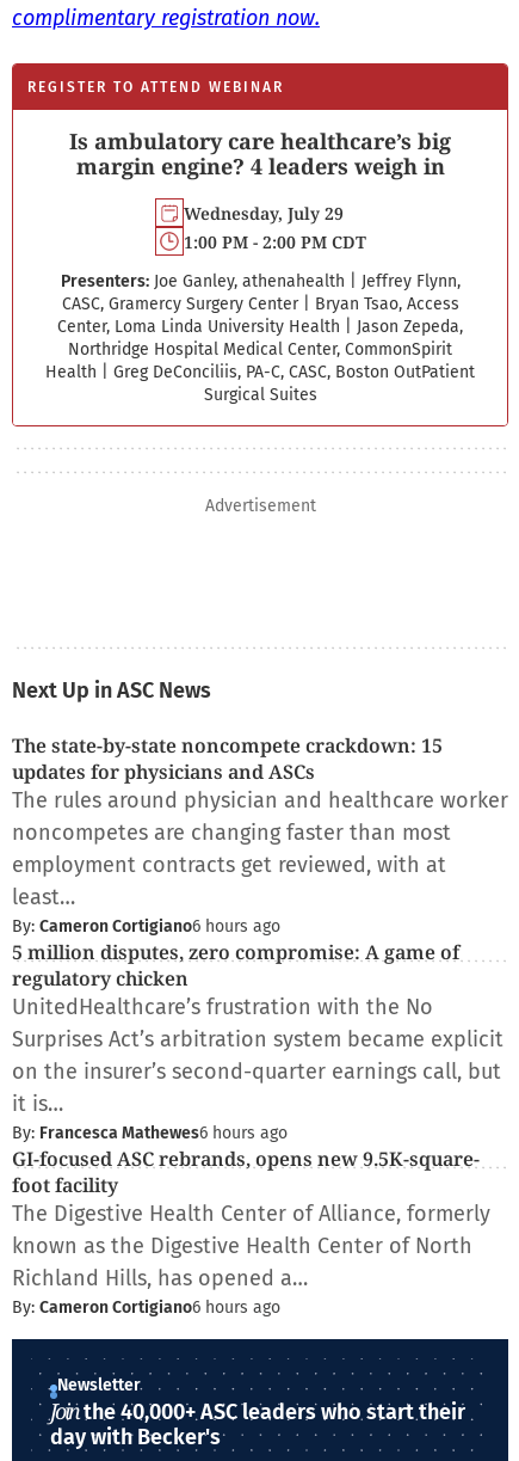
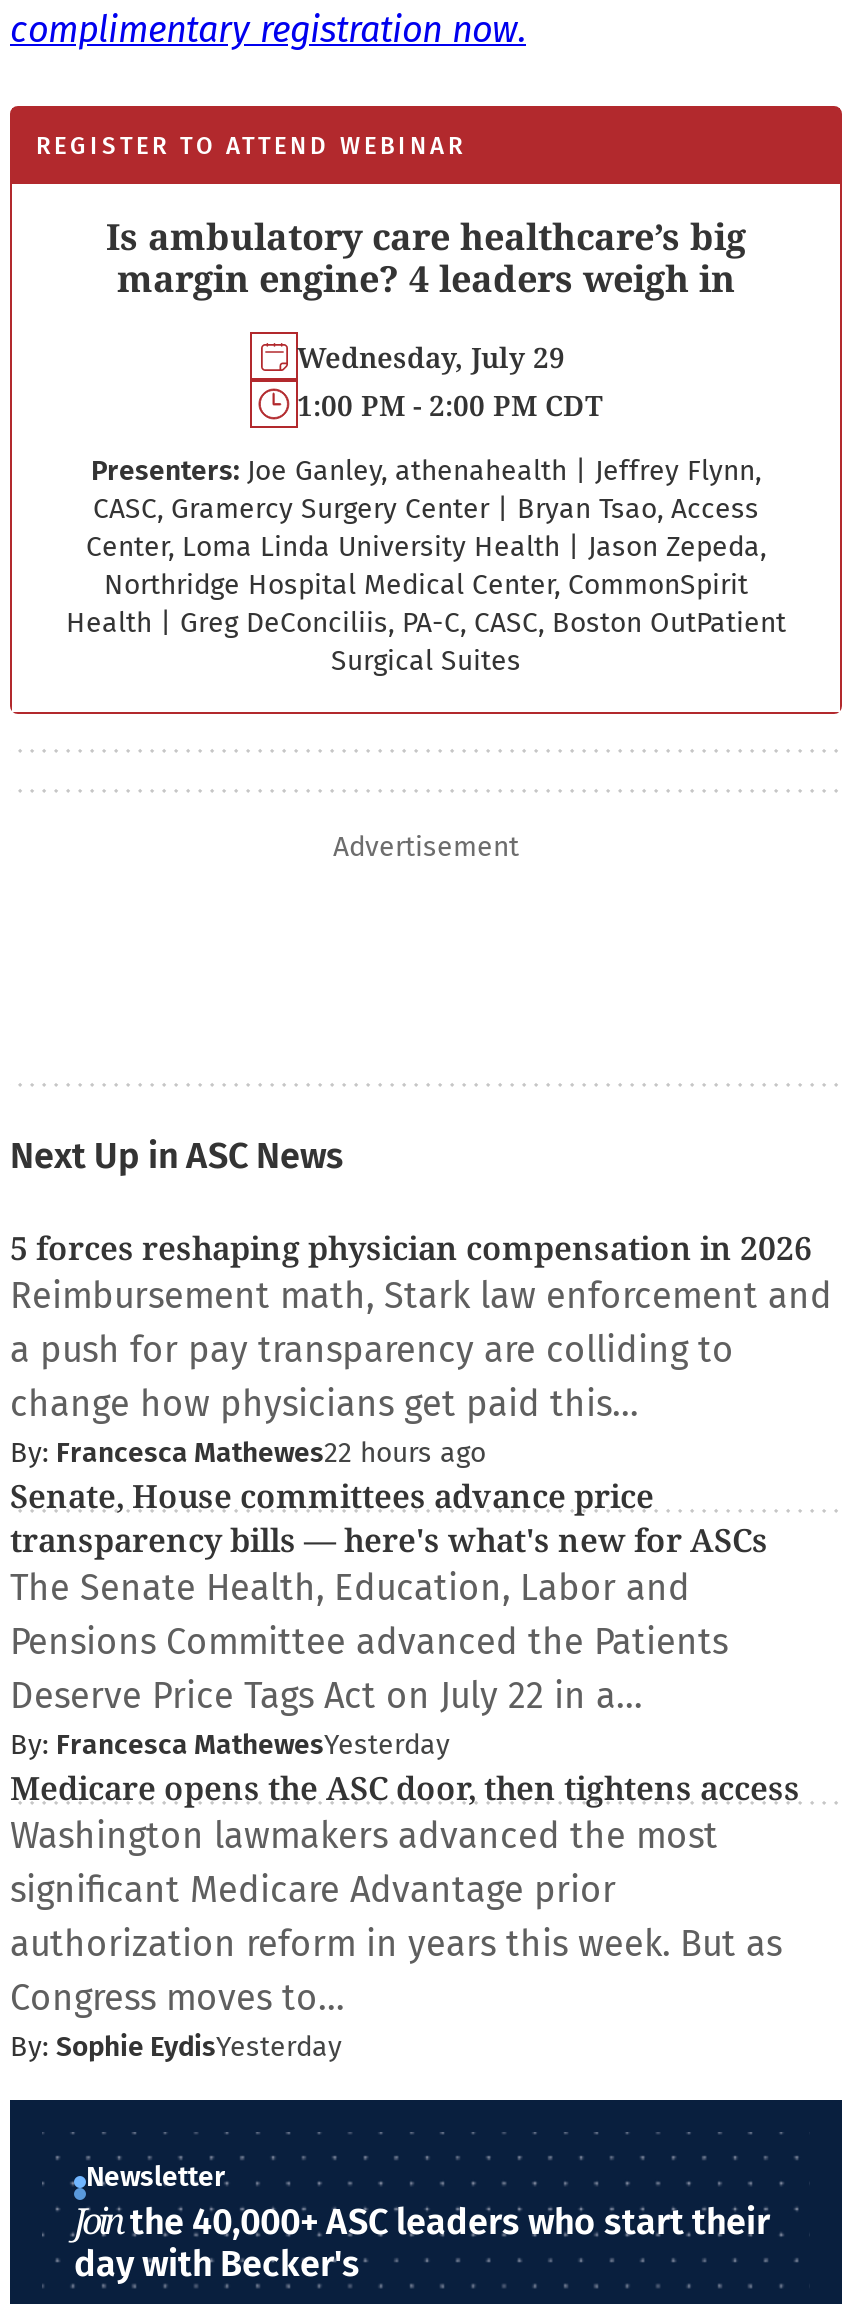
- The state-by-state noncompete crackdown: 15
- updates for physicians and ASCs
- The rules around physician and healthcare worker
- noncompetes are changing faster than most
- employment contracts get reviewed, with at
- least…
- By: Cameron Cortigiano6 hours ago
- 5 million disputes, zero compromise: A game of
- regulatory chicken
- UnitedHealthcare’s frustration with the No
- Surprises Act’s arbitration system became explicit
- on the insurer’s second-quarter earnings call, but
- it is…
- By: Francesca Mathewes6 hours ago
- GI-focused ASC rebrands, opens new 9.5K-square-
- foot facility
- The Digestive Health Center of Alliance, formerly
- known as the Digestive Health Center of North
- Richland Hills, has opened a…
- By: Cameron Cortigiano6 hours ago
+ 5 forces reshaping physician compensation in 2026
+ Reimbursement math, Stark law enforcement and
+ a push for pay transparency are colliding to
+ change how physicians get paid this…
+ By: Francesca Mathewes22 hours ago
+ Senate, House committees advance price
+ transparency bills — here's what's new for ASCs
+ The Senate Health, Education, Labor and
+ Pensions Committee advanced the Patients
+ Deserve Price Tags Act on July 22 in a…
+ By: Francesca MathewesYesterday
+ Medicare opens the ASC door, then tightens access
+ Washington lawmakers advanced the most
+ significant Medicare Advantage prior
+ authorization reform in years this week. But as
+ Congress moves to…
+ By: Sophie EydisYesterday
